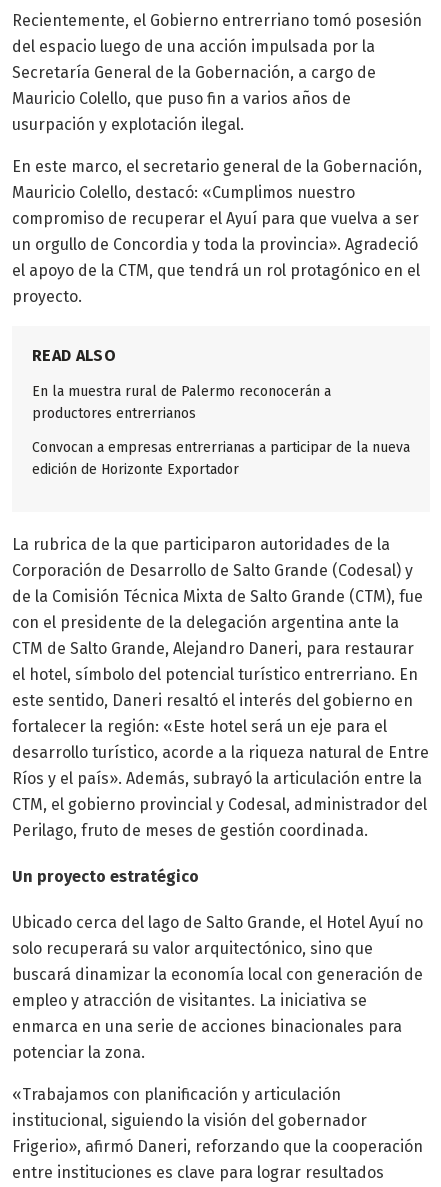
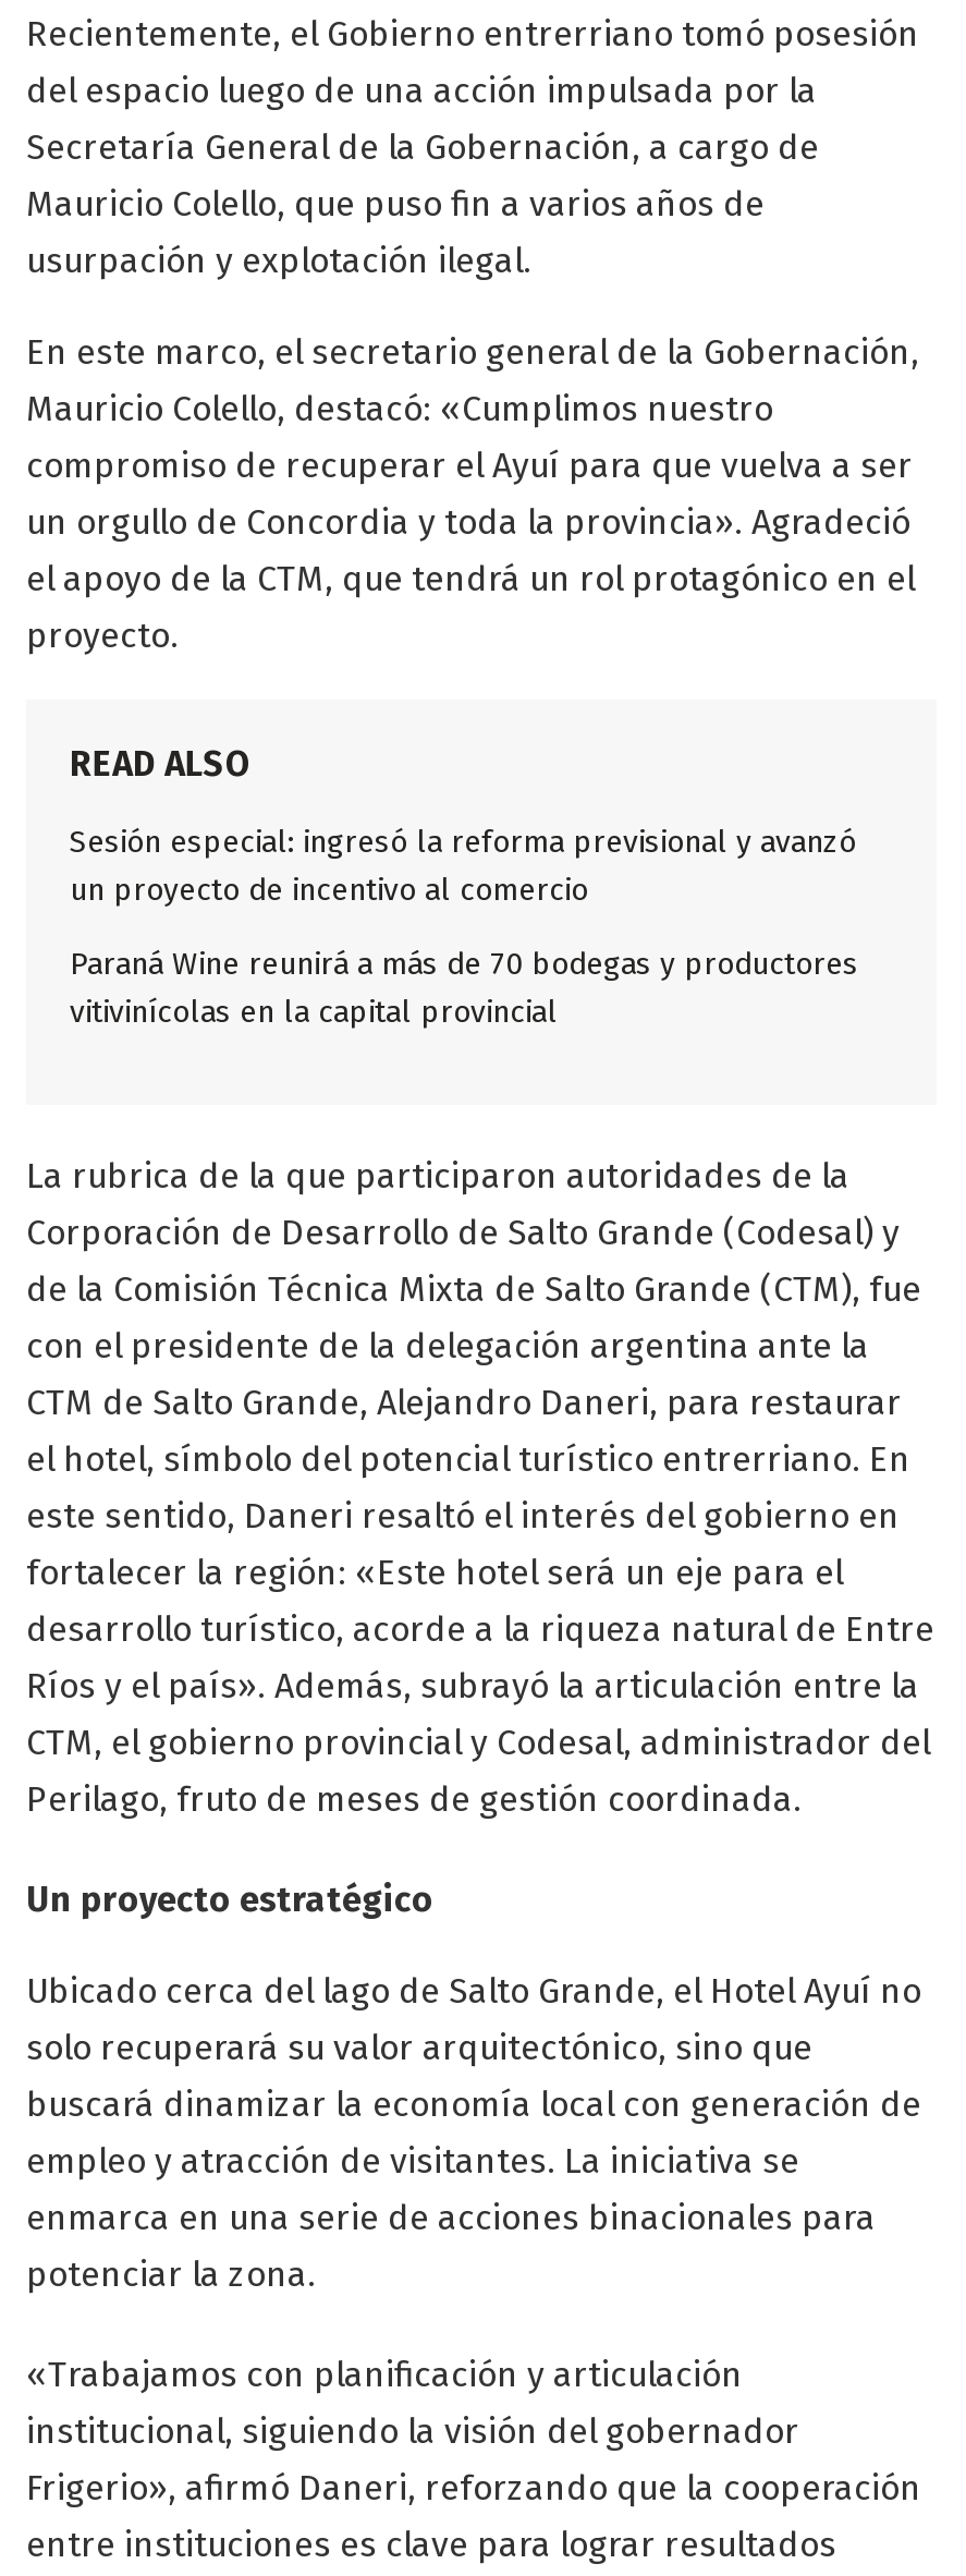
- En la muestra rural de Palermo reconocerán a
- productores entrerrianos
+ Sesión especial: ingresó la reforma previsional y avanzó
+ un proyecto de incentivo al comercio

- Convocan a empresas entrerrianas a participar de la nueva
- edición de Horizonte Exportador
+ Paraná Wine reunirá a más de 70 bodegas y productores
+ vitivinícolas en la capital provincial
